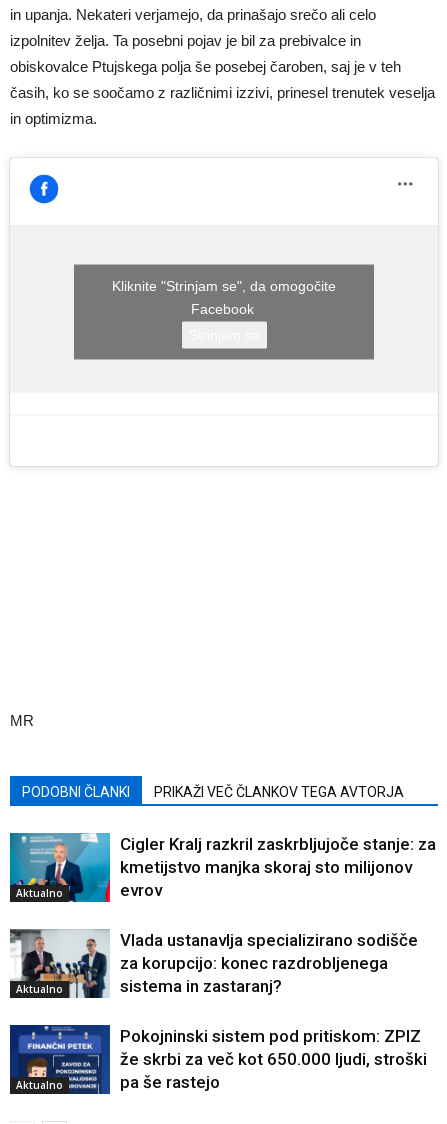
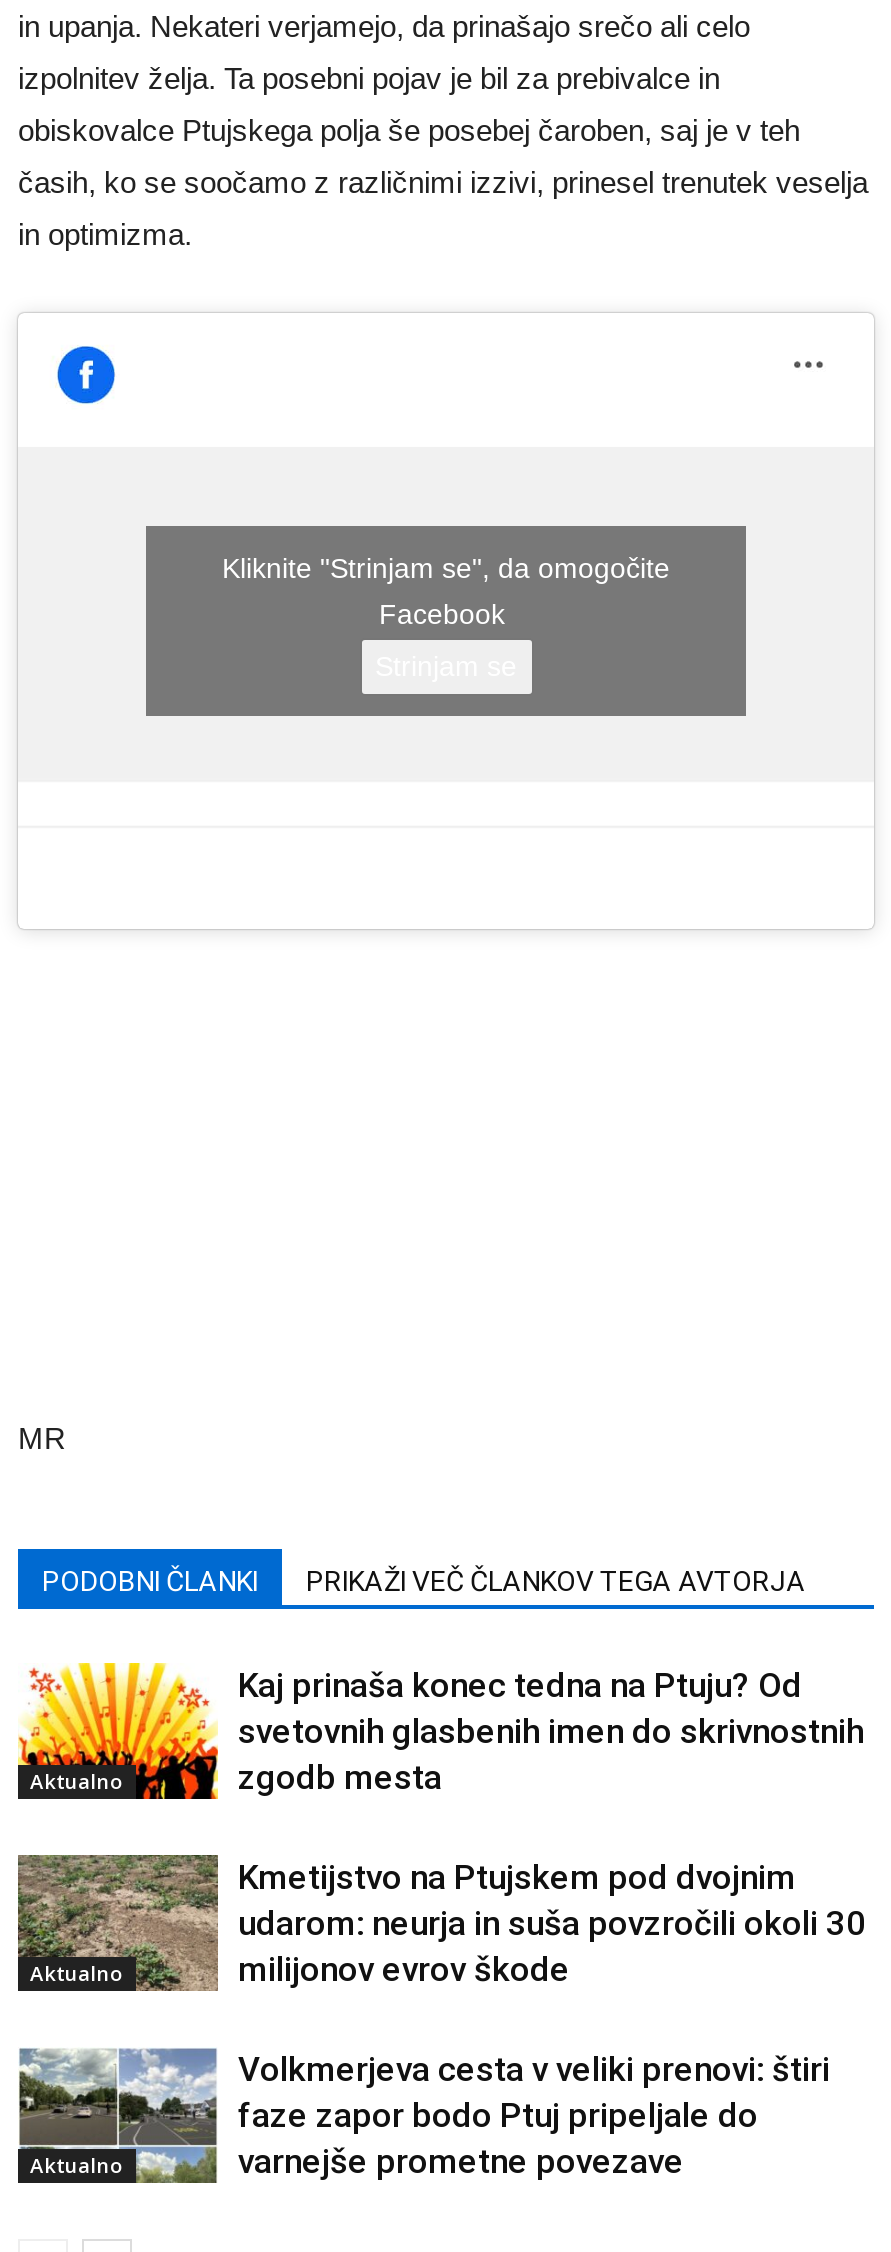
- [image]
- Cigler Kralj razkril zaskrbljujoče stanje: za
- kmetijstvo manjka skoraj sto milijonov
- evrov
+ [image]
+ Kaj prinaša konec tedna na Ptuju? Od
+ svetovnih glasbenih imen do skrivnostnih
+ zgodb mesta

- [image]
- Vlada ustanavlja specializirano sodišče
- za korupcijo: konec razdrobljenega
- sistema in zastaranj?
+ [image]
+ Kmetijstvo na Ptujskem pod dvojnim
+ udarom: neurja in suša povzročili okoli 30
+ milijonov evrov škode

- [image]
- Pokojninski sistem pod pritiskom: ZPIZ
- že skrbi za več kot 650.000 ljudi, stroški
- pa še rastejo
+ [image]
+ Volkmerjeva cesta v veliki prenovi: štiri
+ faze zapor bodo Ptuj pripeljale do
+ varnejše prometne povezave
